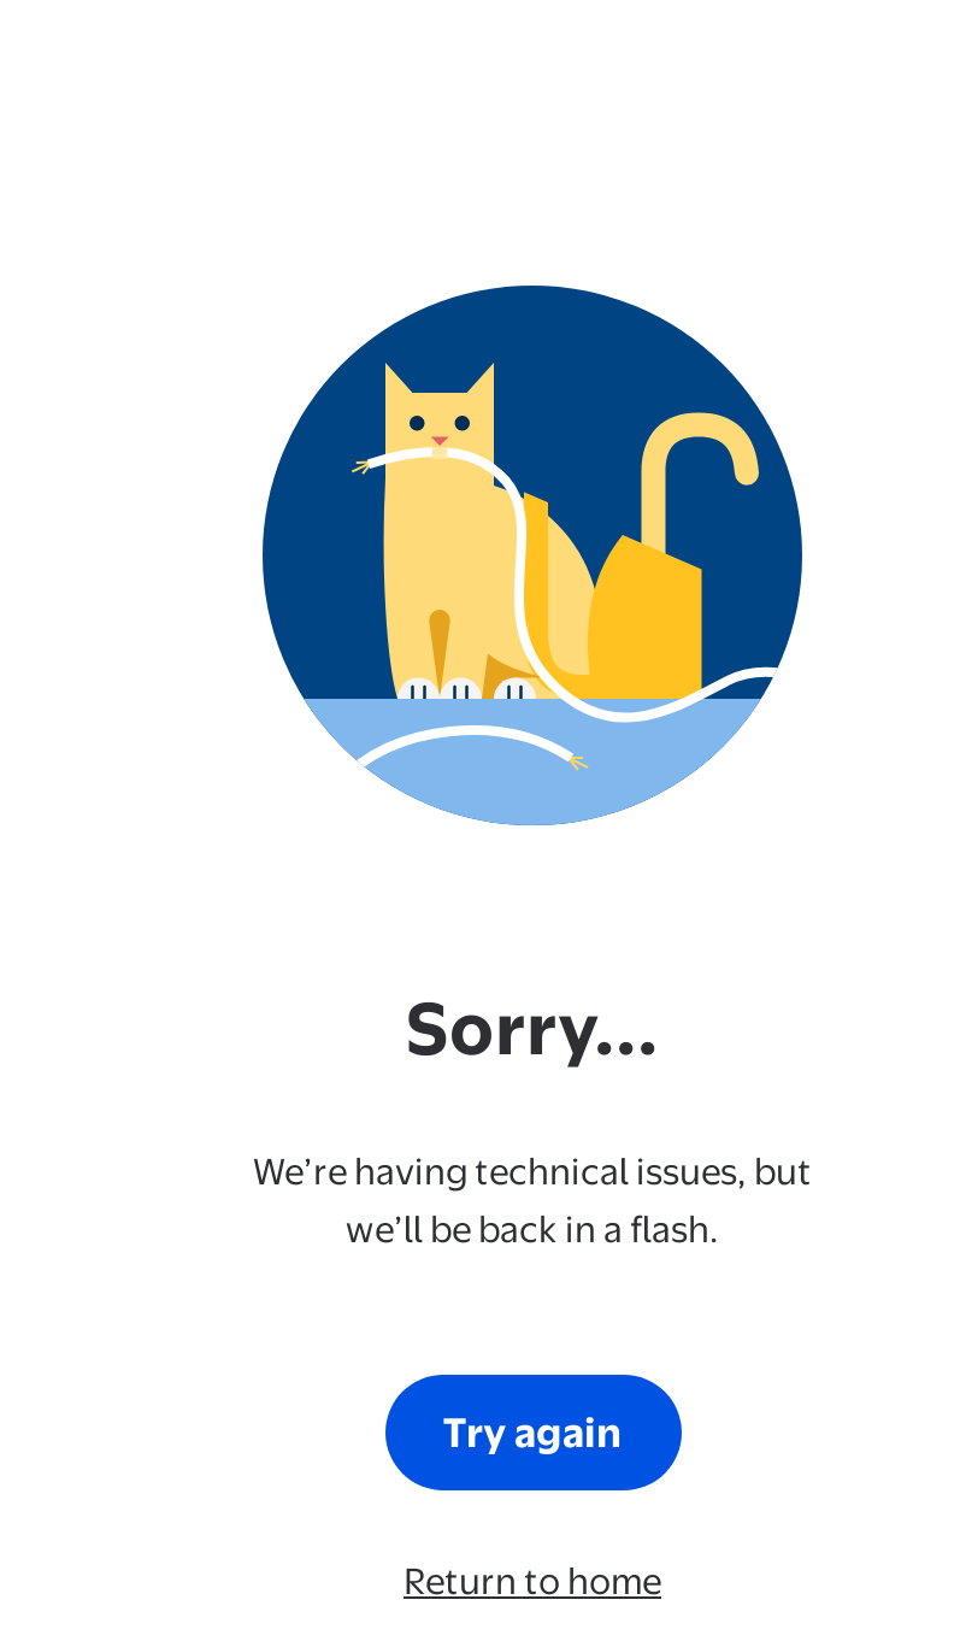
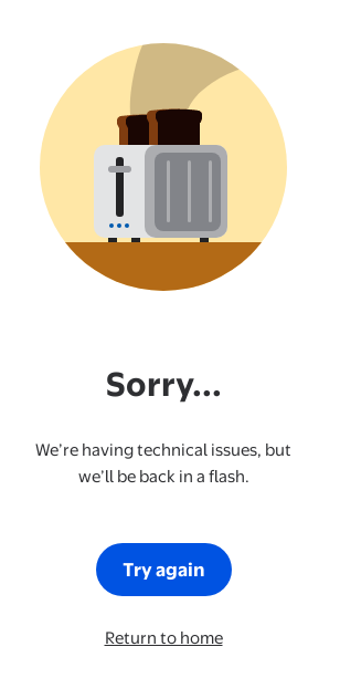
- [image]
+ [image]
